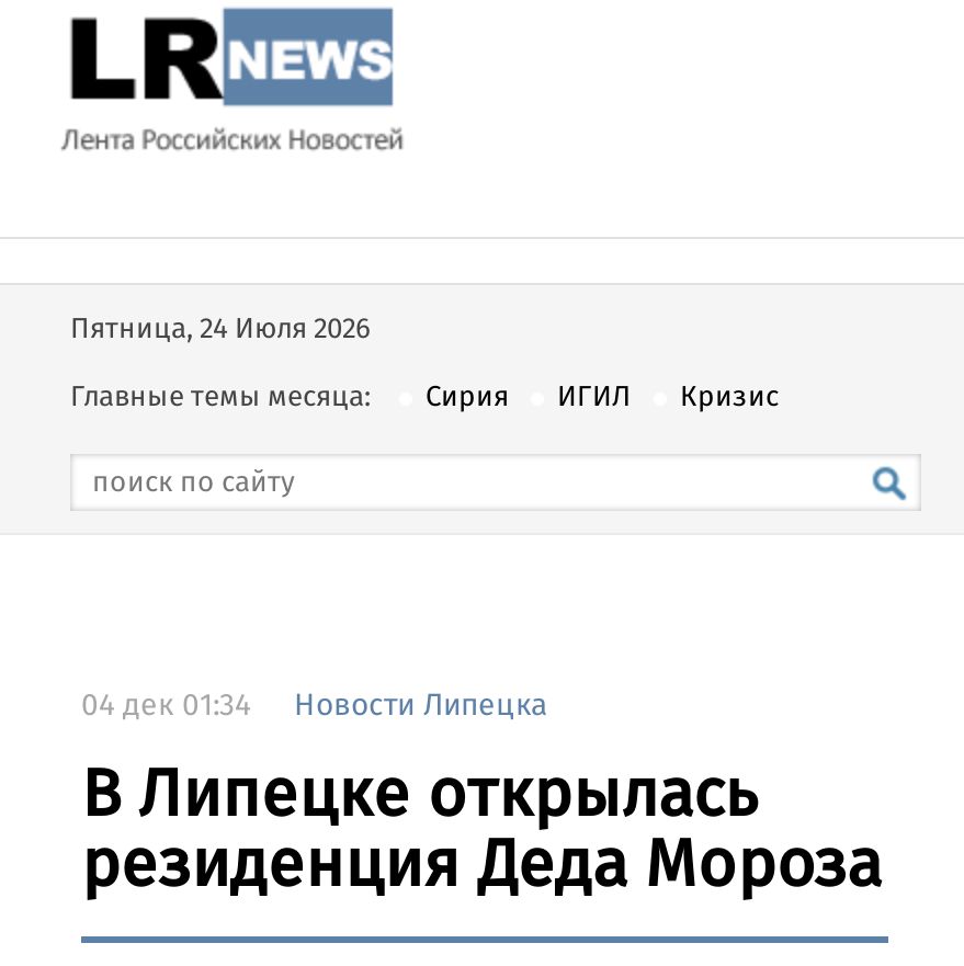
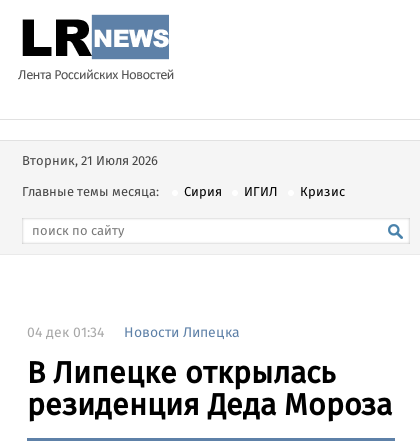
- Пятница, 24 Июля 2026
+ Вторник, 21 Июля 2026
